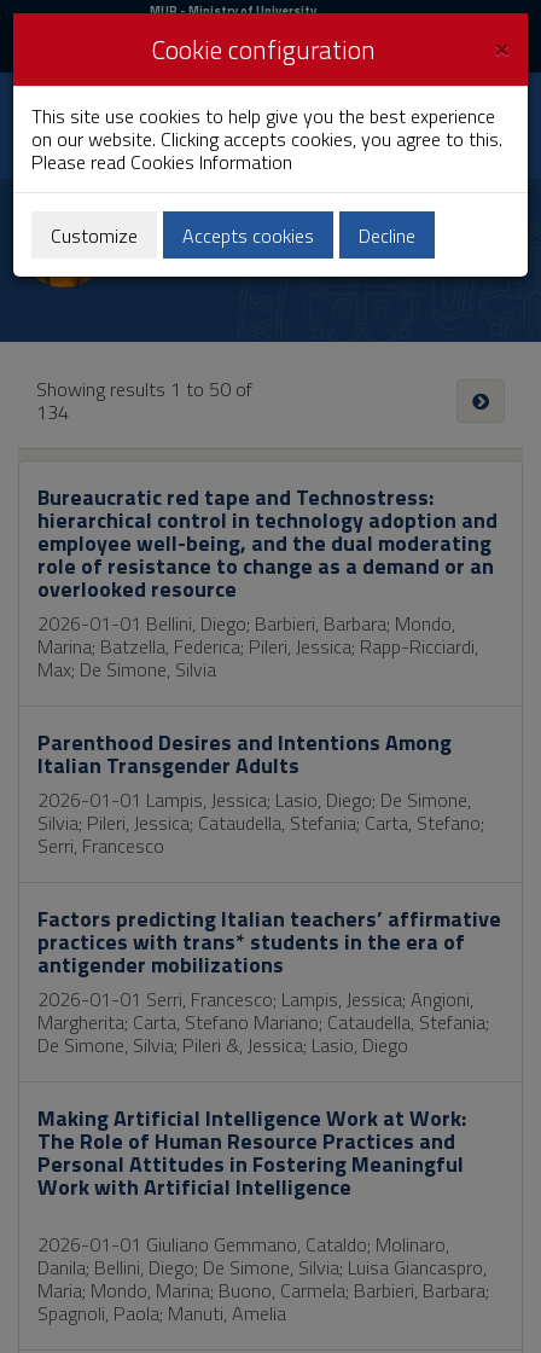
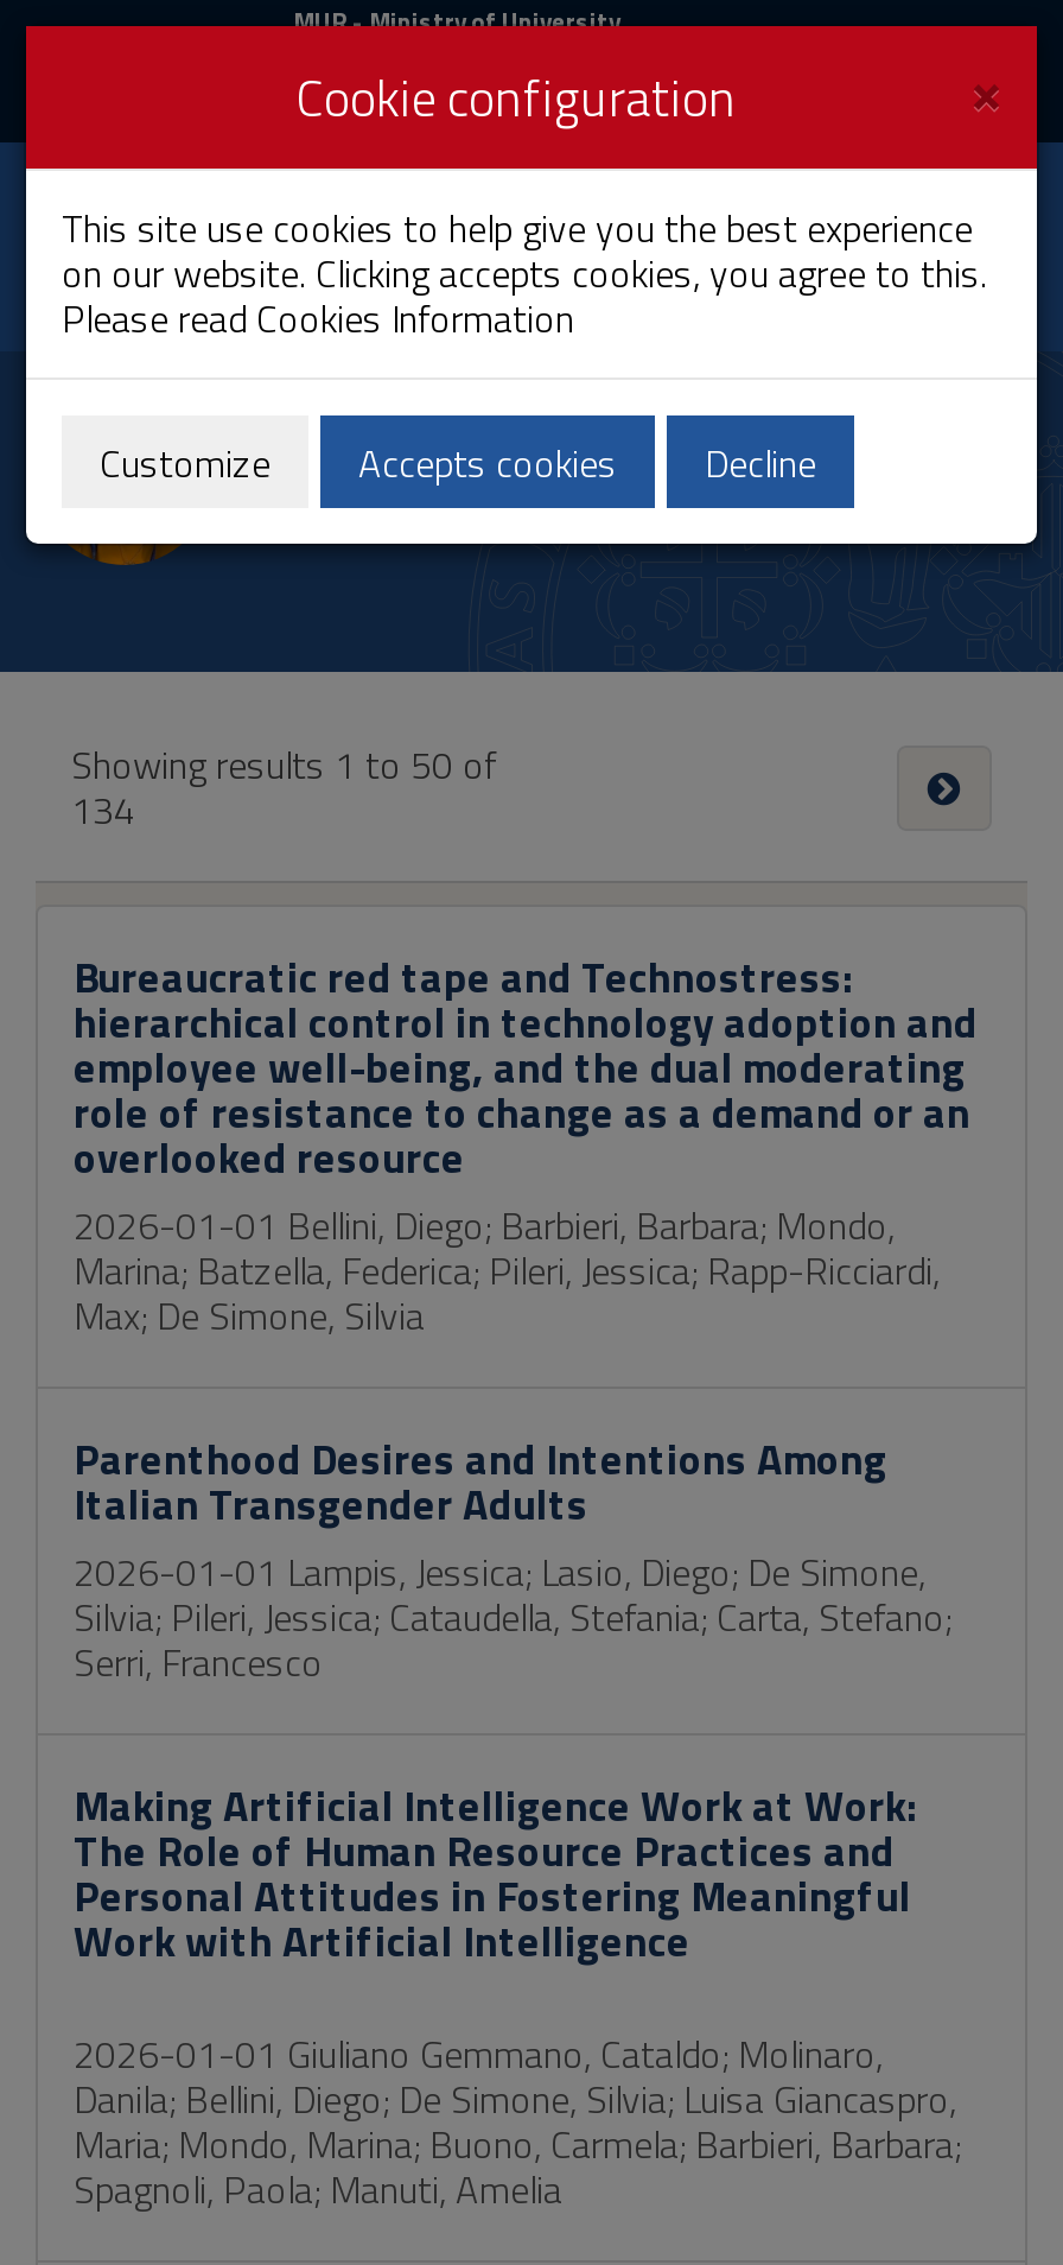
- Factors predicting Italian teachers’ affirmative
- practices with trans* students in the era of
- antigender mobilizations
- 2026-01-01 Serri, Francesco; Lampis, Jessica; Angioni,
- Margherita; Carta, Stefano Mariano; Cataudella, Stefania;
- De Simone, Silvia; Pileri &, Jessica; Lasio, Diego
